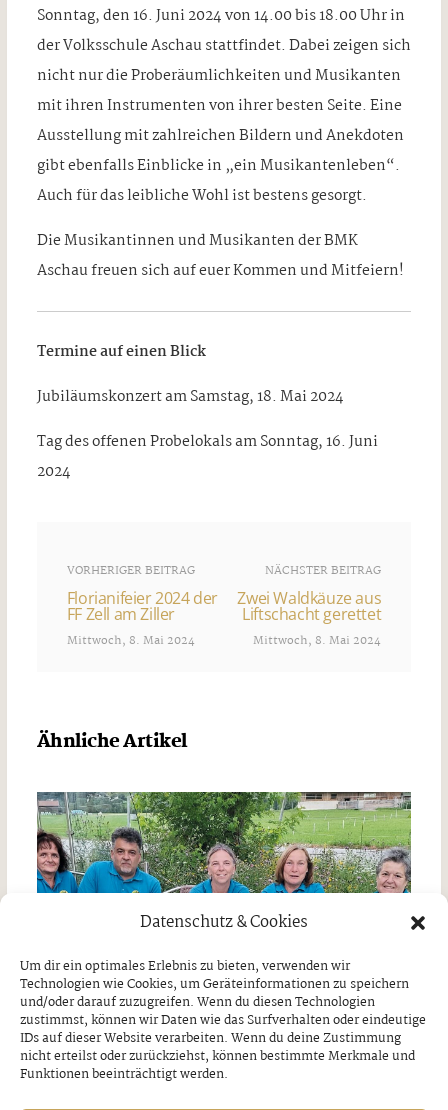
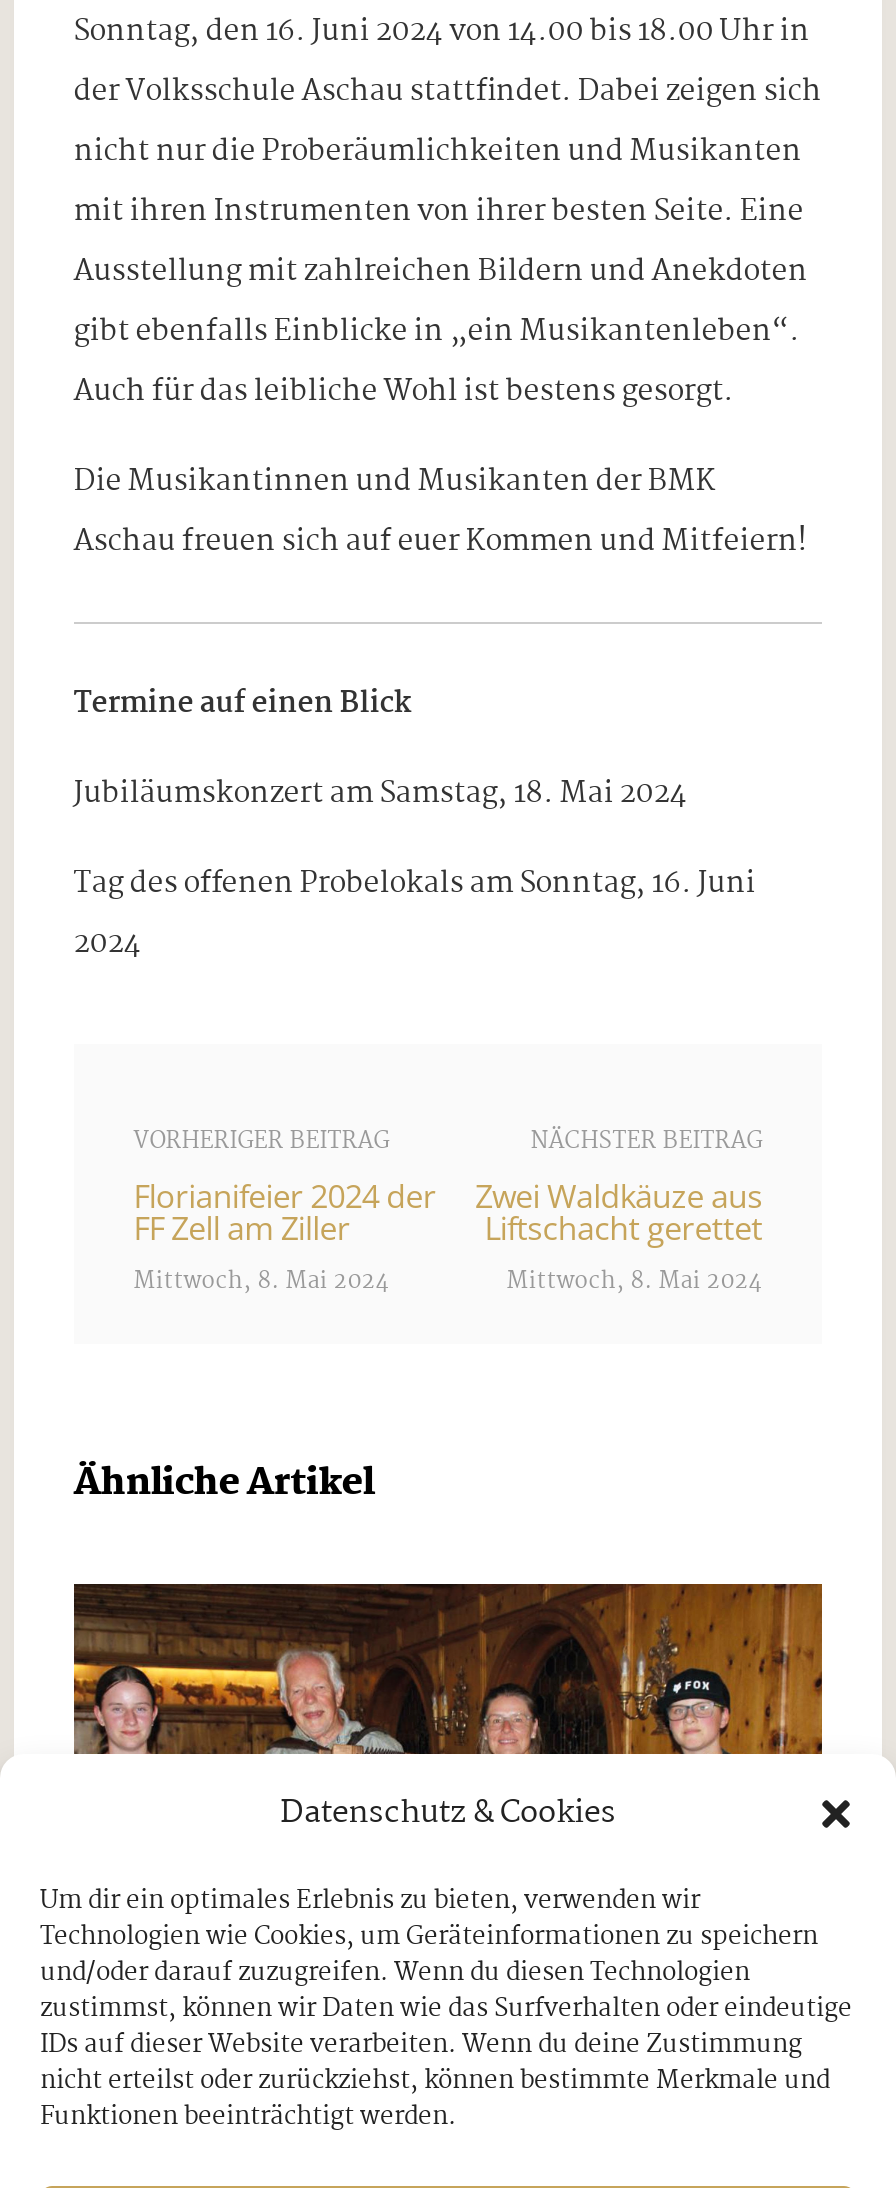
- [image]
+ [image]
